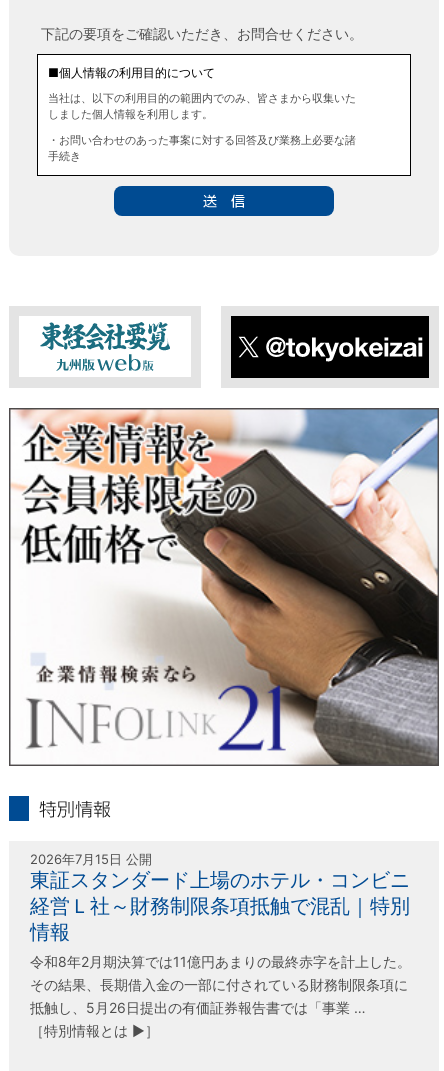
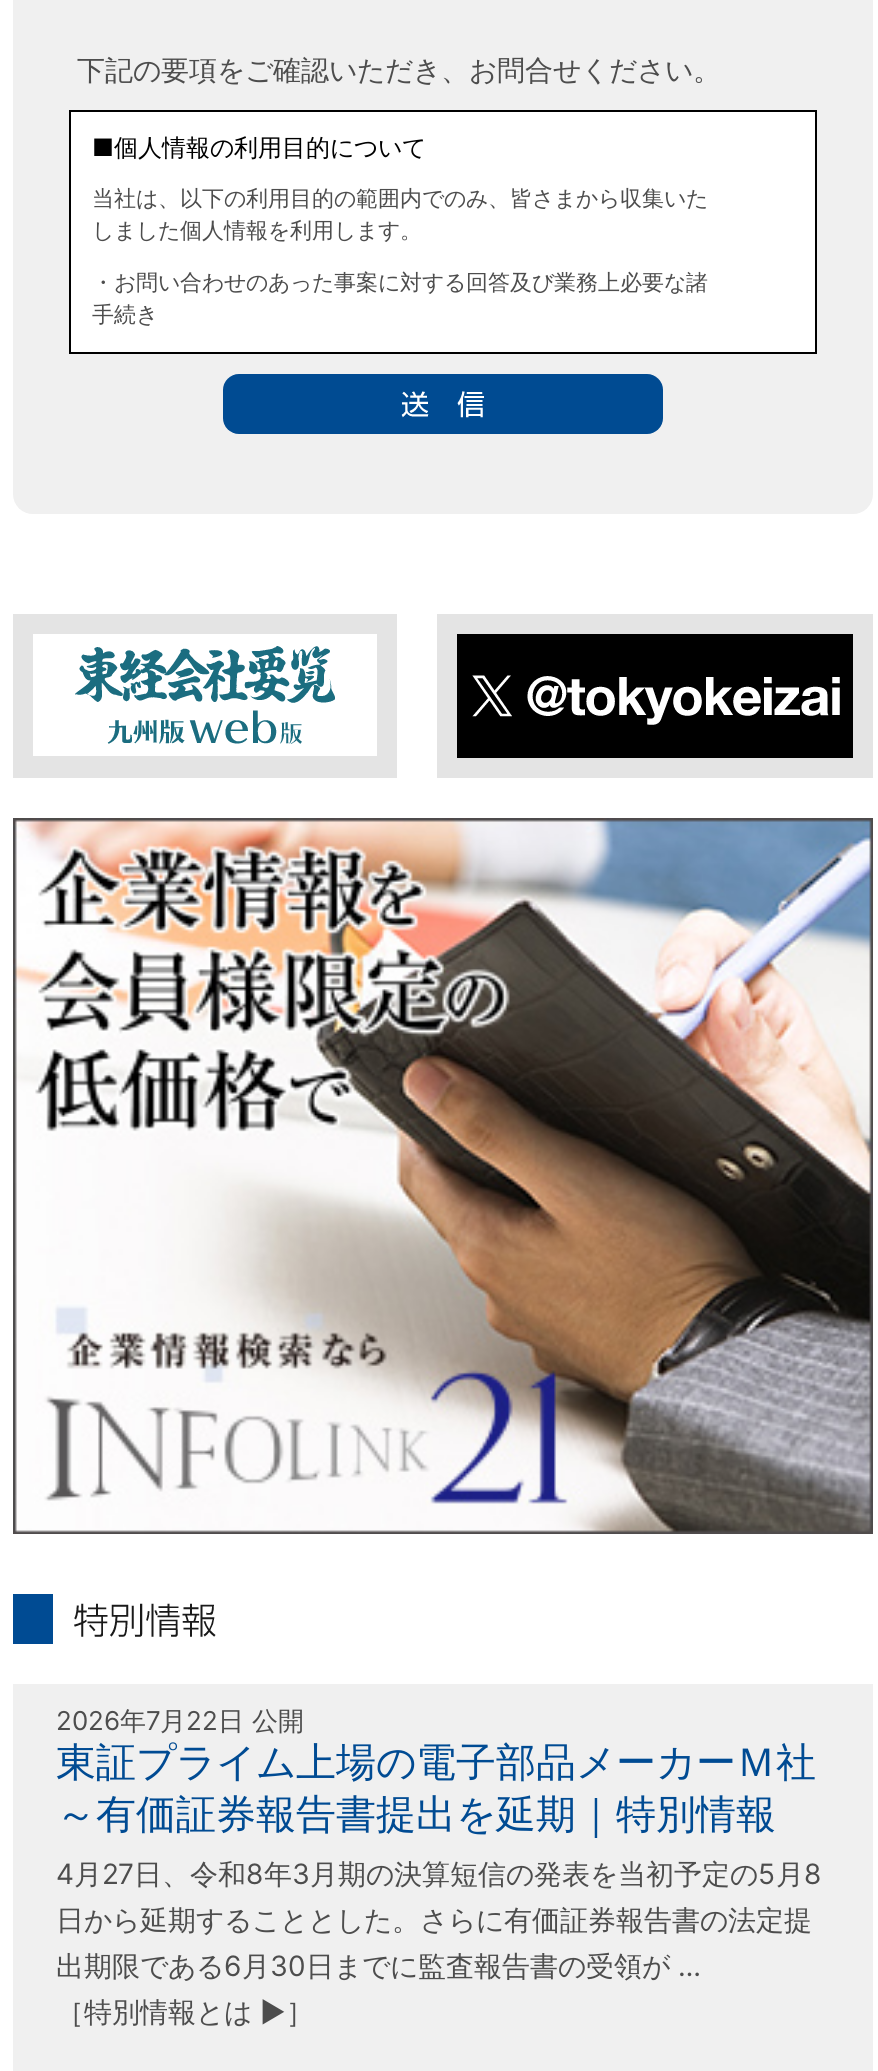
- 2026年7月15日 公開
- 東証スタンダード上場のホテル・コンビニ
- 経営Ｌ社～財務制限条項抵触で混乱｜特別
- 情報
- 令和8年2月期決算では11億円あまりの最終赤字を計上した。
- その結果、長期借入金の一部に付されている財務制限条項に
- 抵触し、5月26日提出の有価証券報告書では「事業 …
+ 2026年7月22日 公開
+ 東証プライム上場の電子部品メーカーＭ社
+ ～有価証券報告書提出を延期｜特別情報
+ 4月27日、令和8年3月期の決算短信の発表を当初予定の5月8
+ 日から延期することとした。さらに有価証券報告書の法定提
+ 出期限である6月30日までに監査報告書の受領が …
